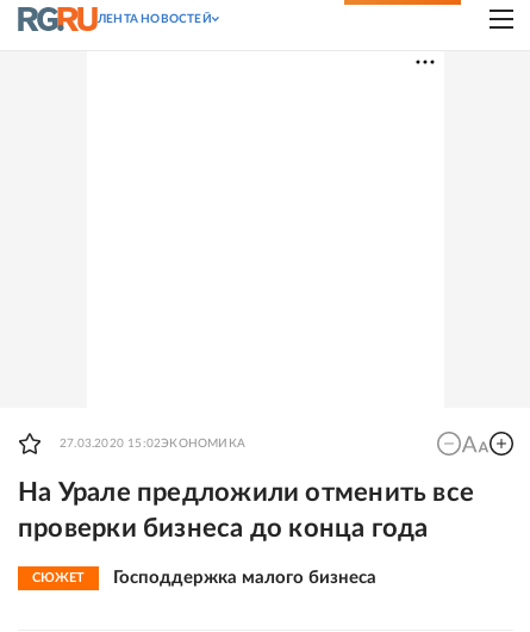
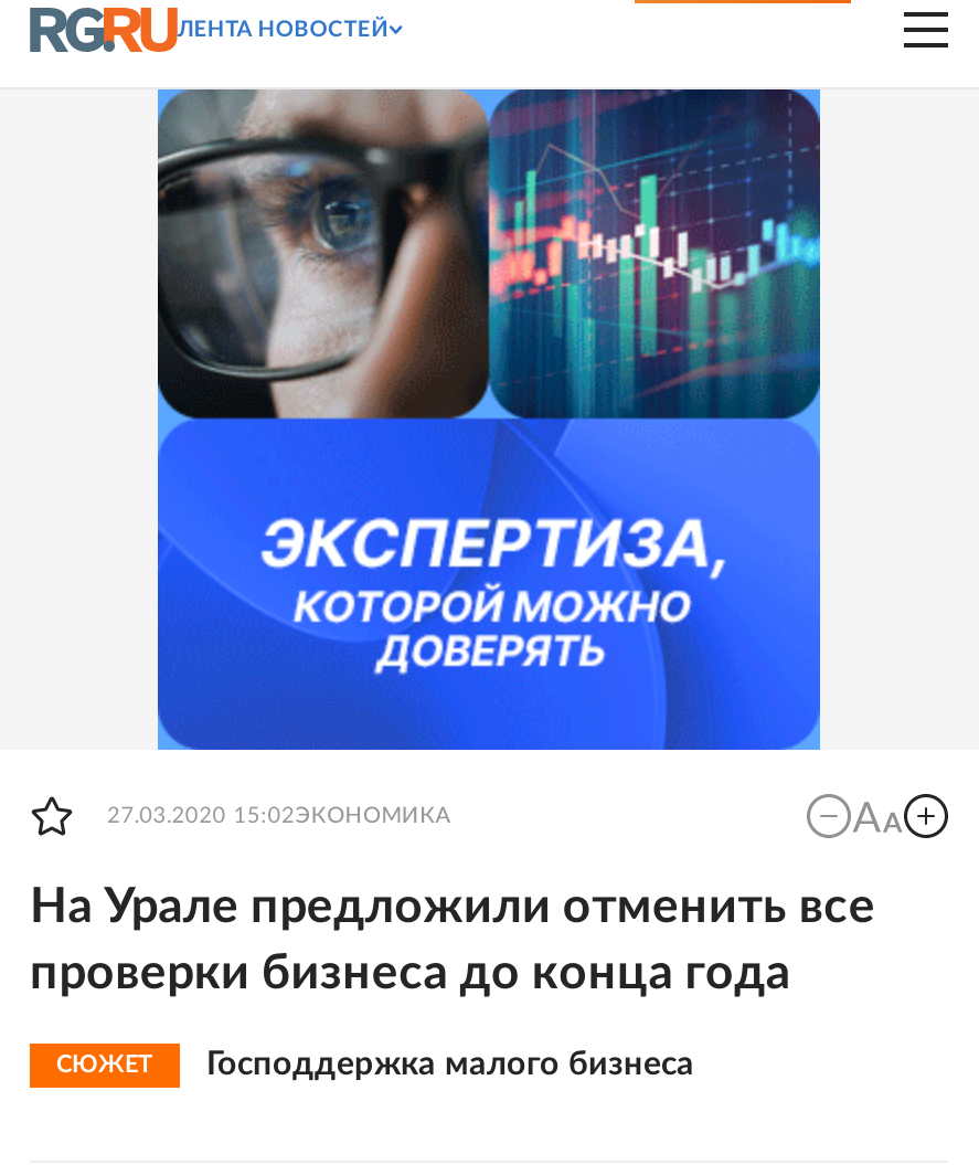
+ [image]
